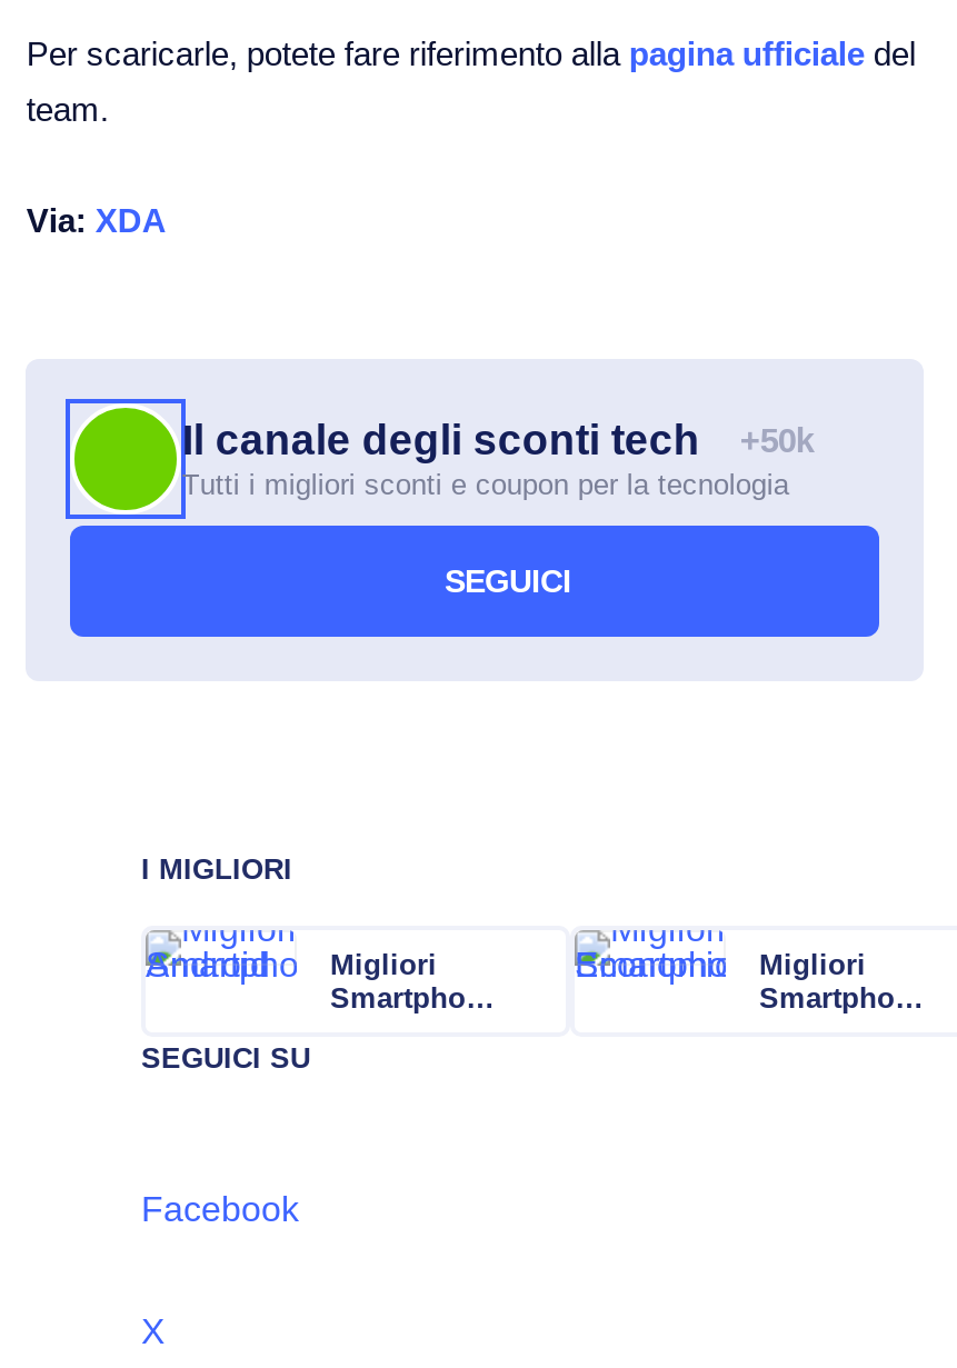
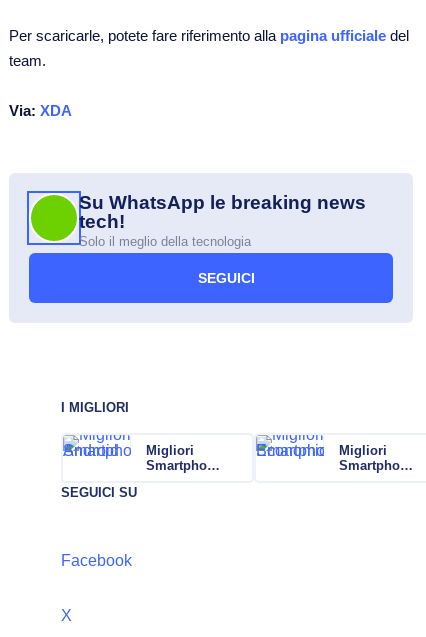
- Il canale degli sconti tech
- +50k
- Tutti i migliori sconti e coupon per la tecnologia
+ Su WhatsApp le breaking news
+ tech!
+ Solo il meglio della tecnologia
